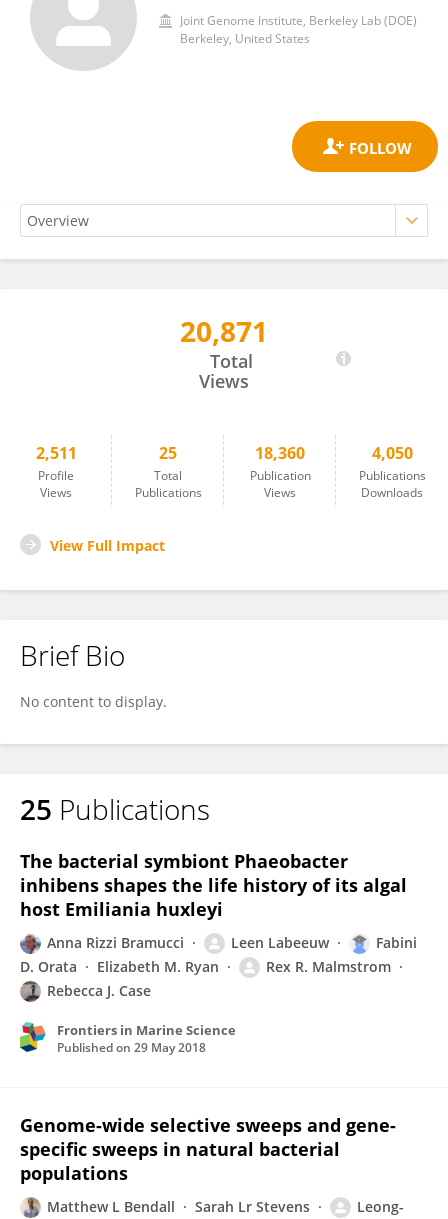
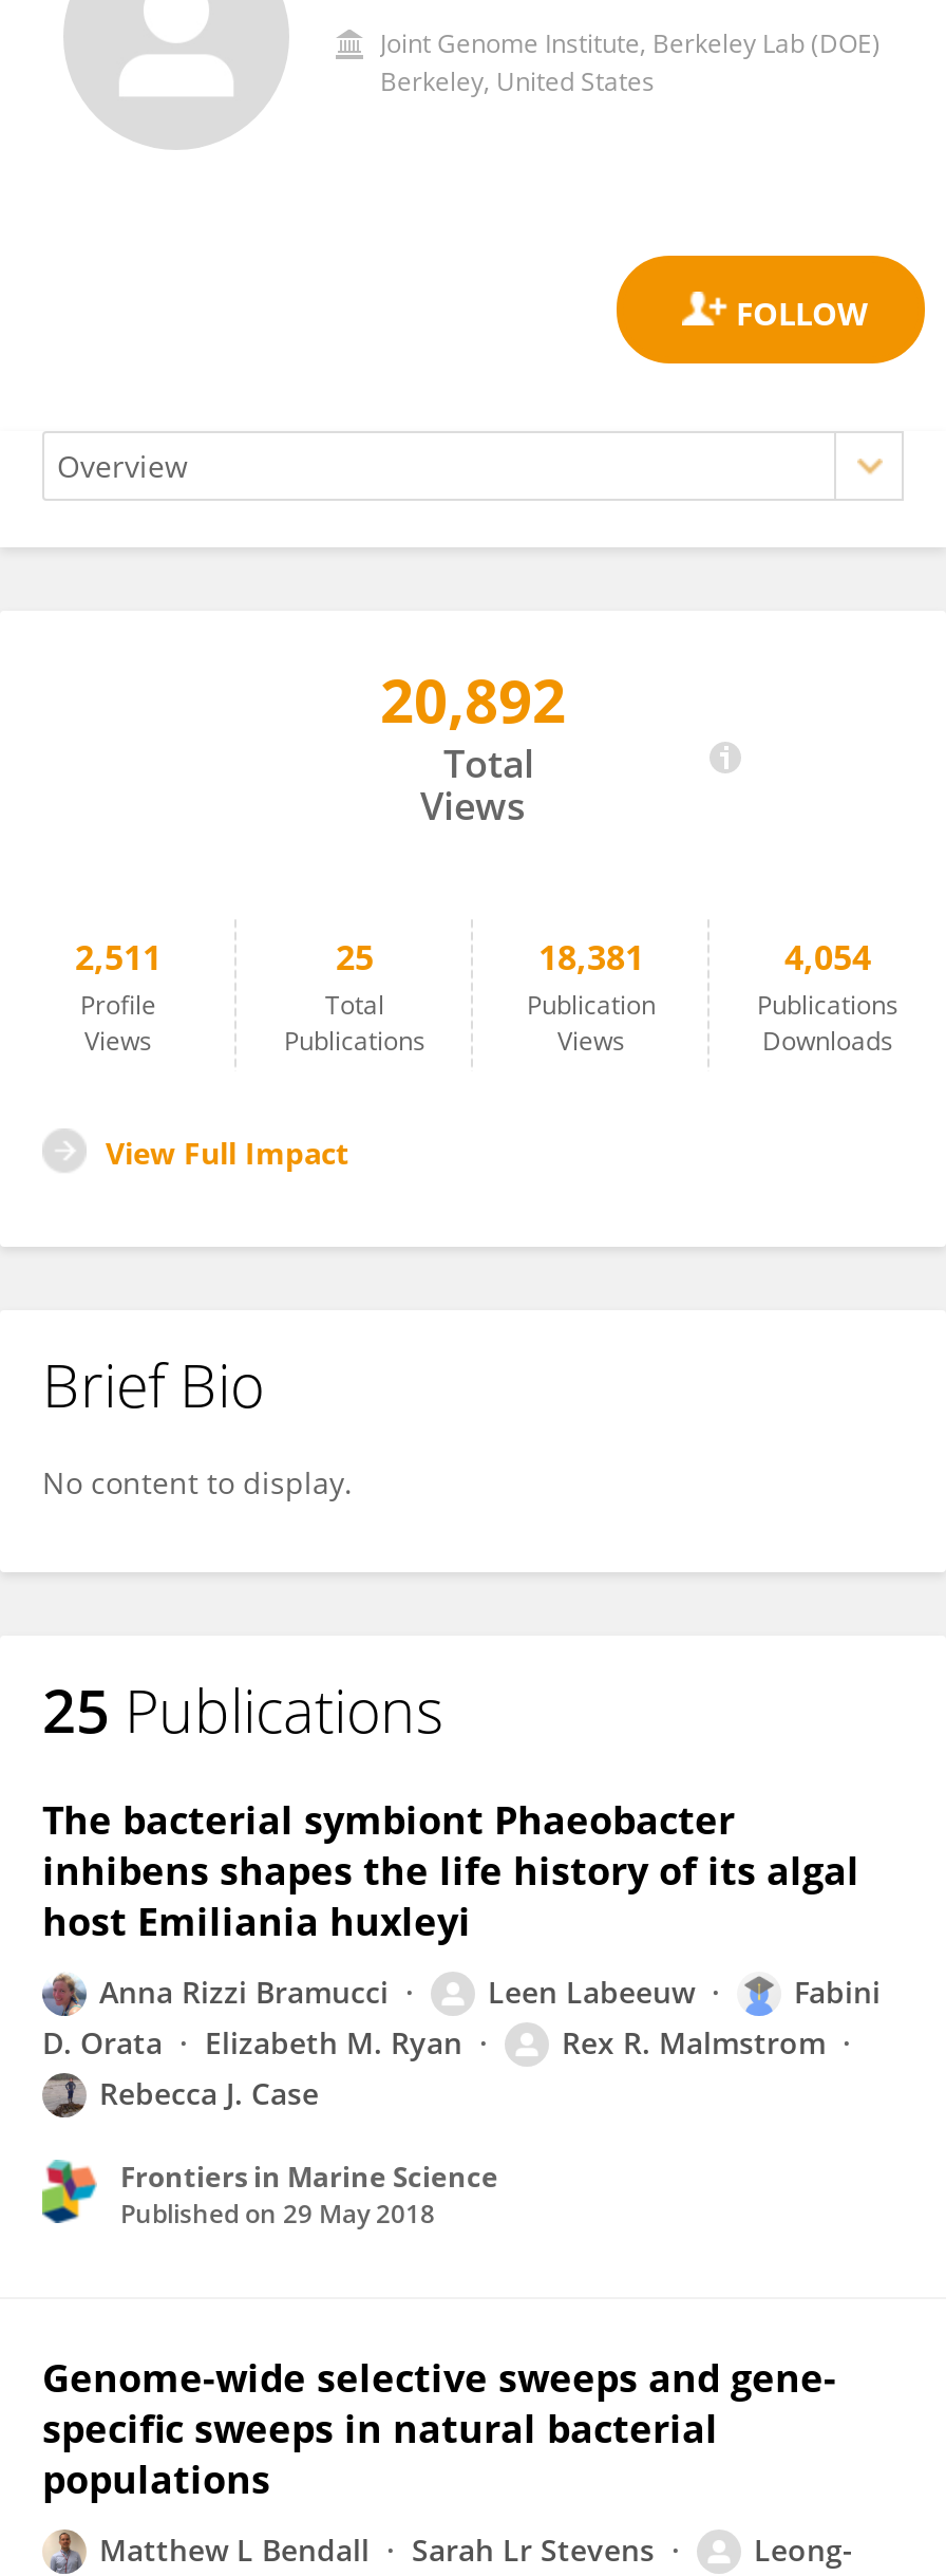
- 20,871
+ 20,892

- 18,360
+ 18,381

- 4,050
+ 4,054
